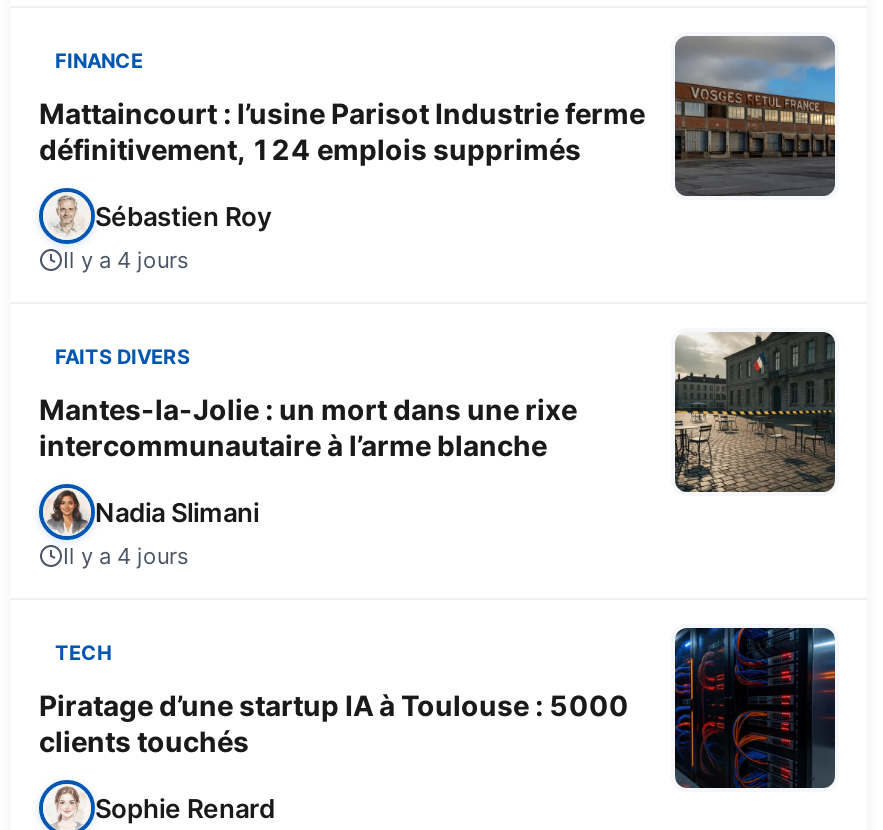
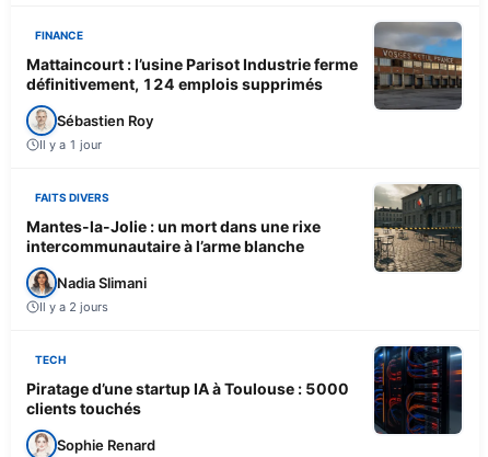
- Il y a 4 jours
+ Il y a 1 jour

- Il y a 4 jours
+ Il y a 2 jours
